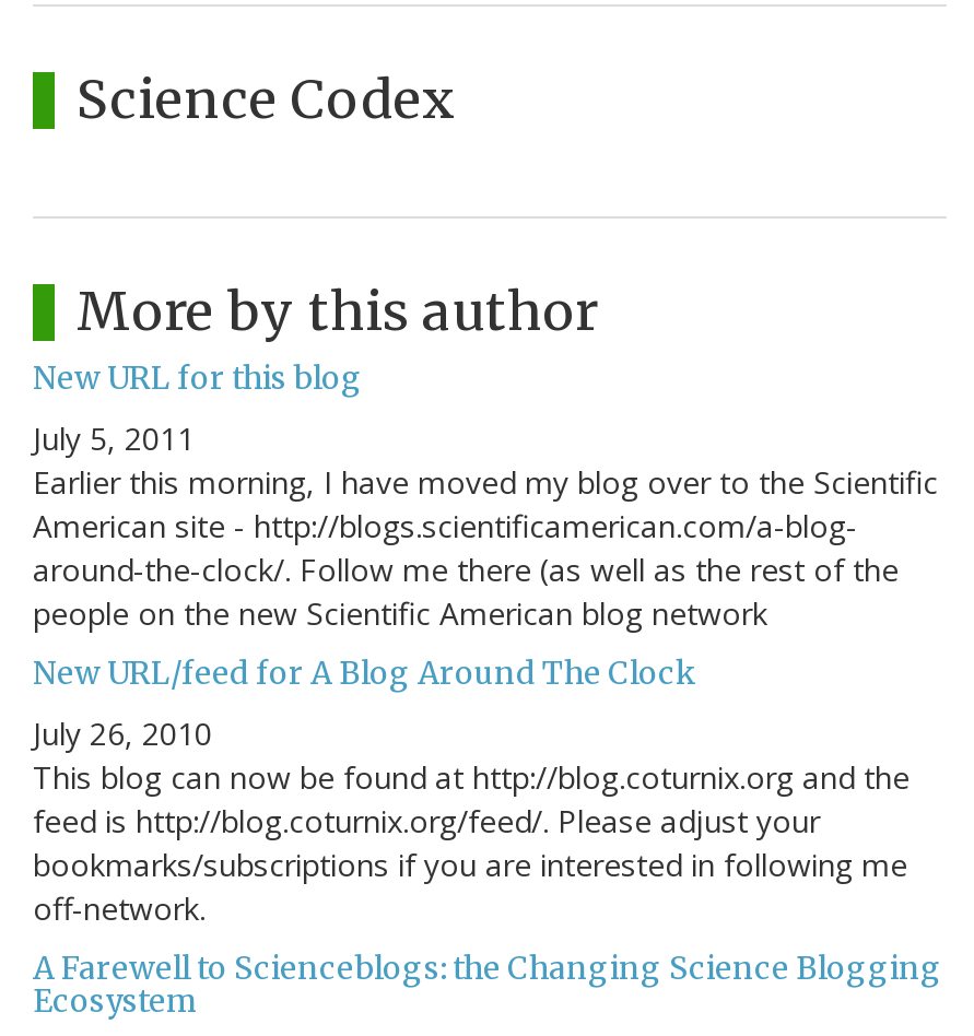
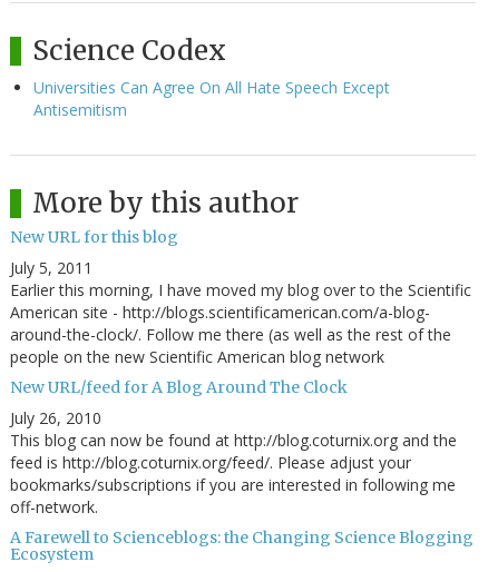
+ Universities Can Agree On All Hate Speech Except
+ Antisemitism
